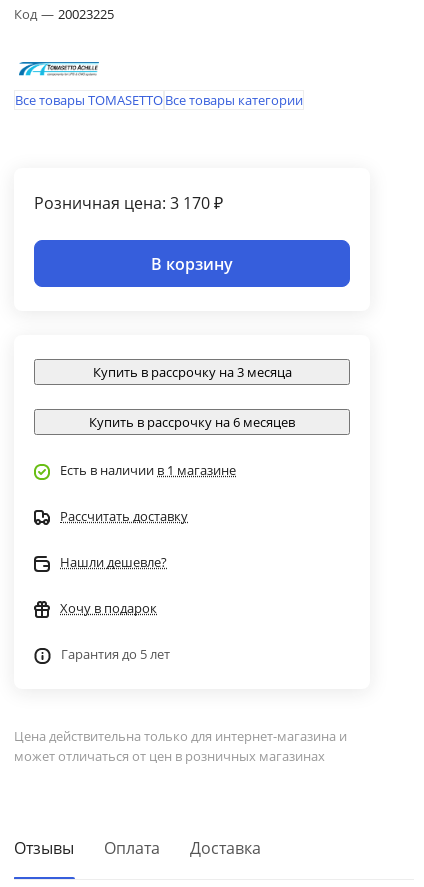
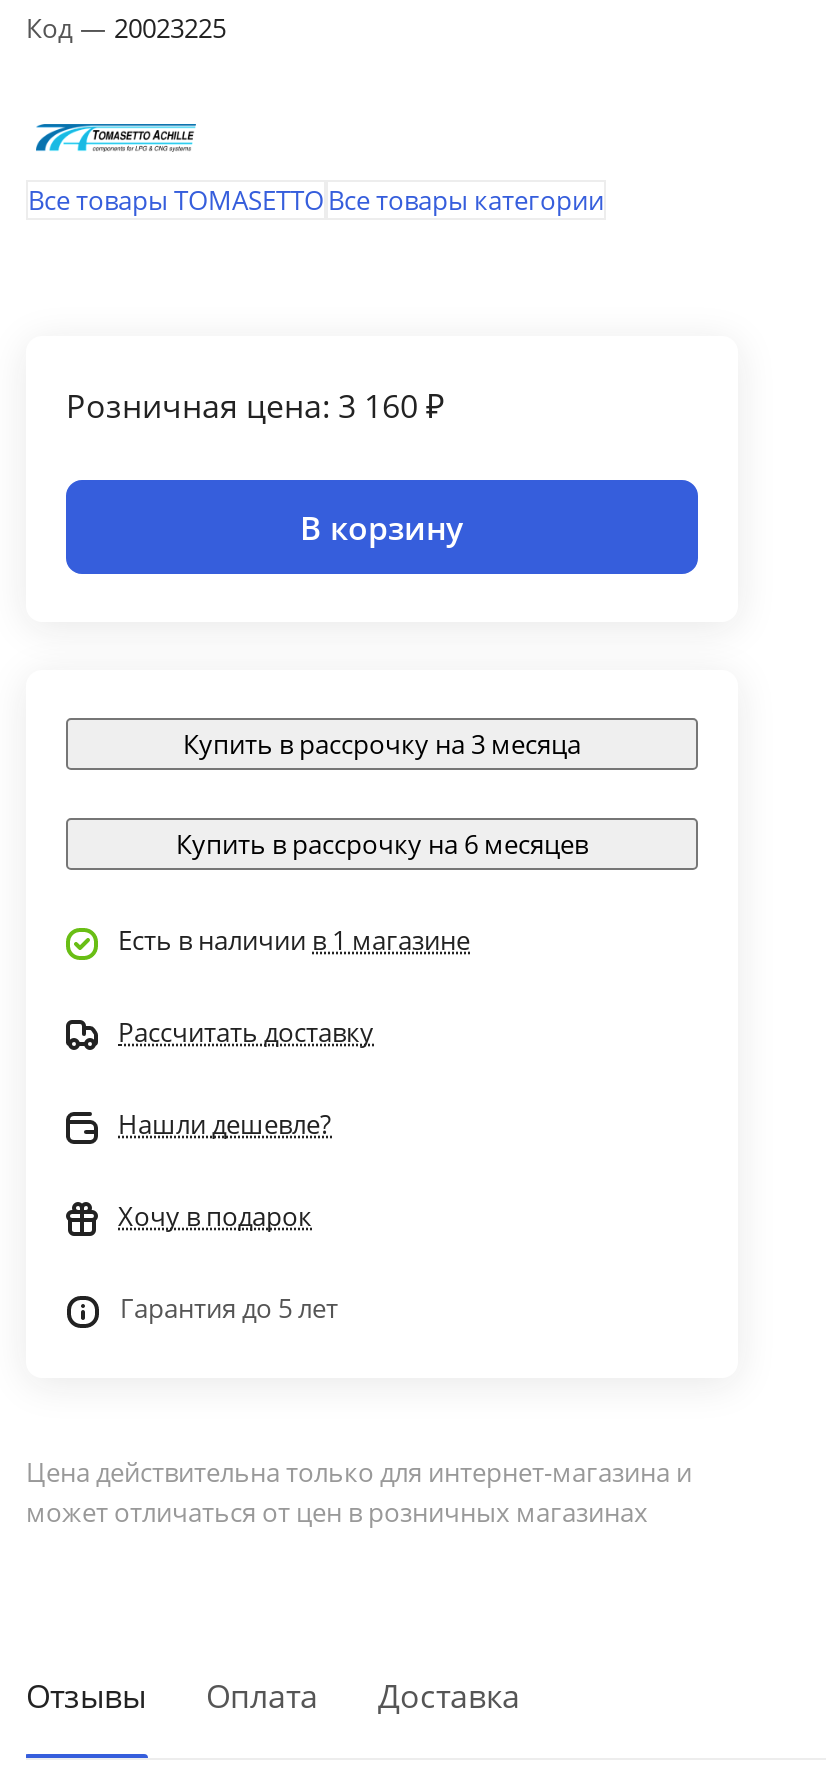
- Розничная цена: 3 170 ₽
+ Розничная цена: 3 160 ₽
